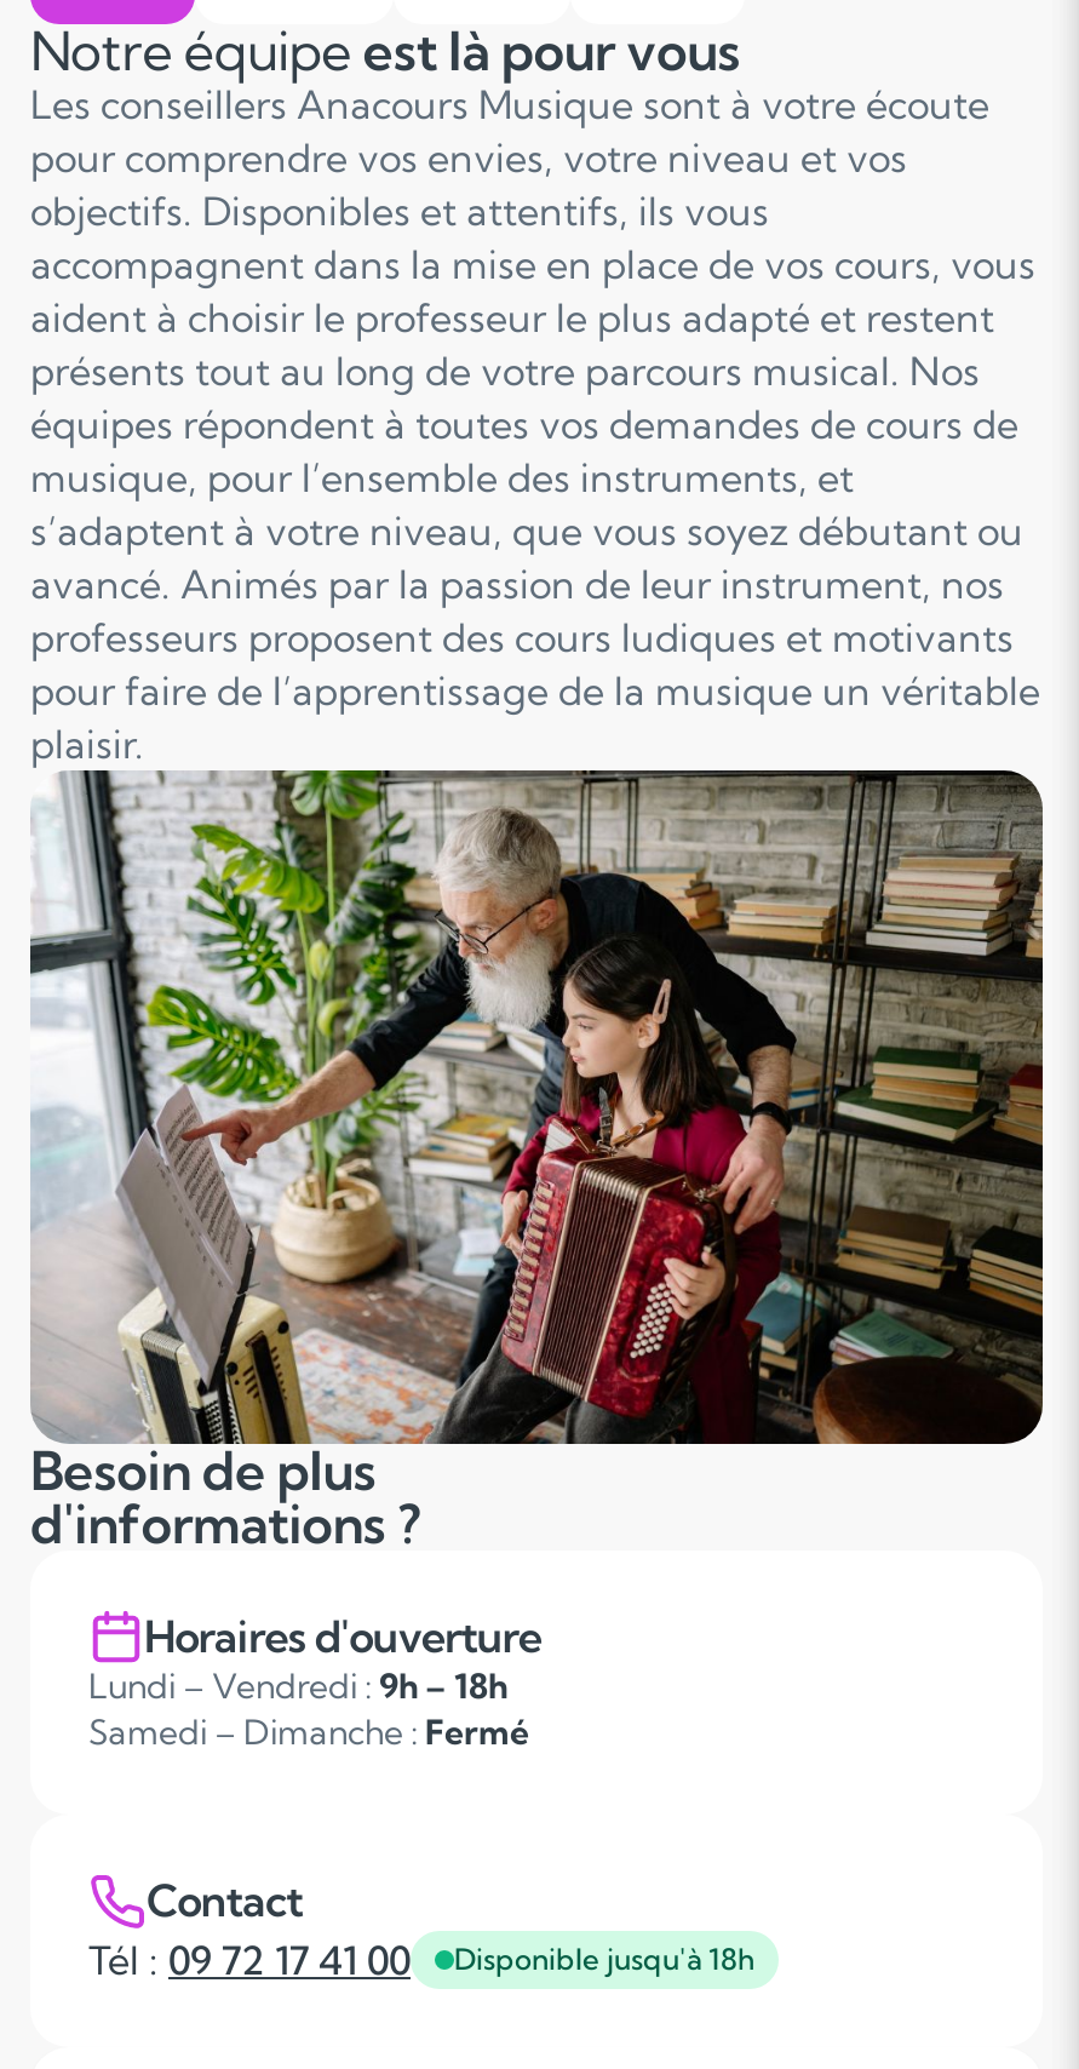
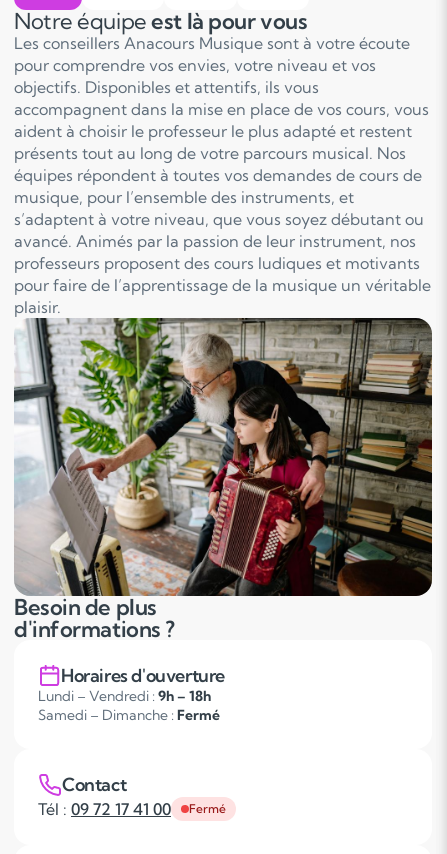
- Disponible jusqu'à 18h
+ Fermé
